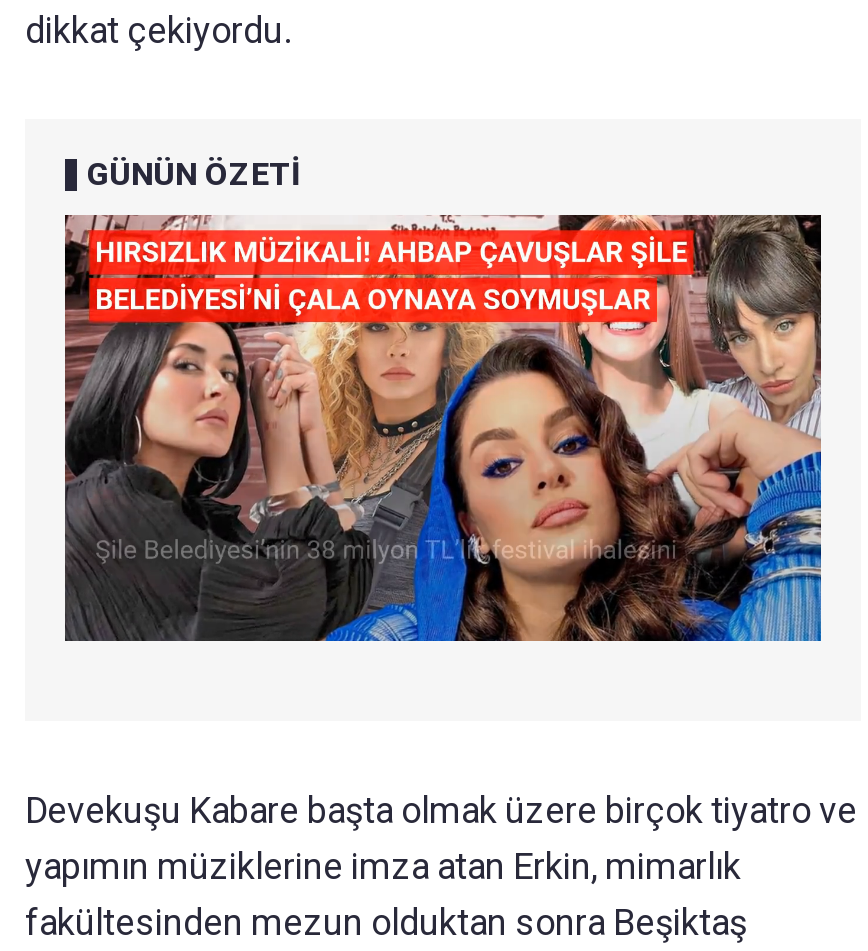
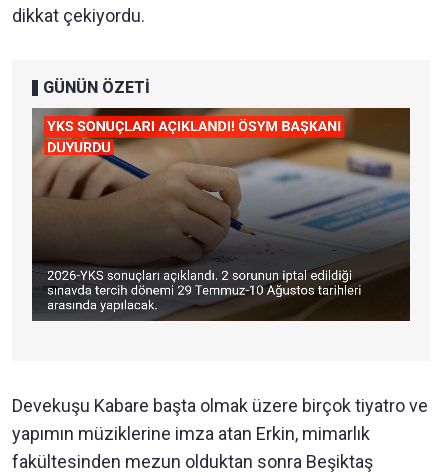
- [image]
+ [image]
